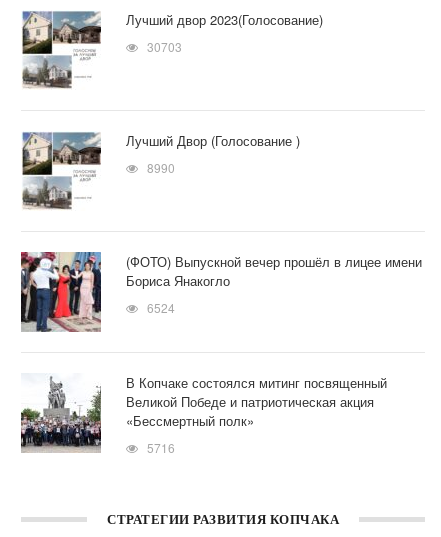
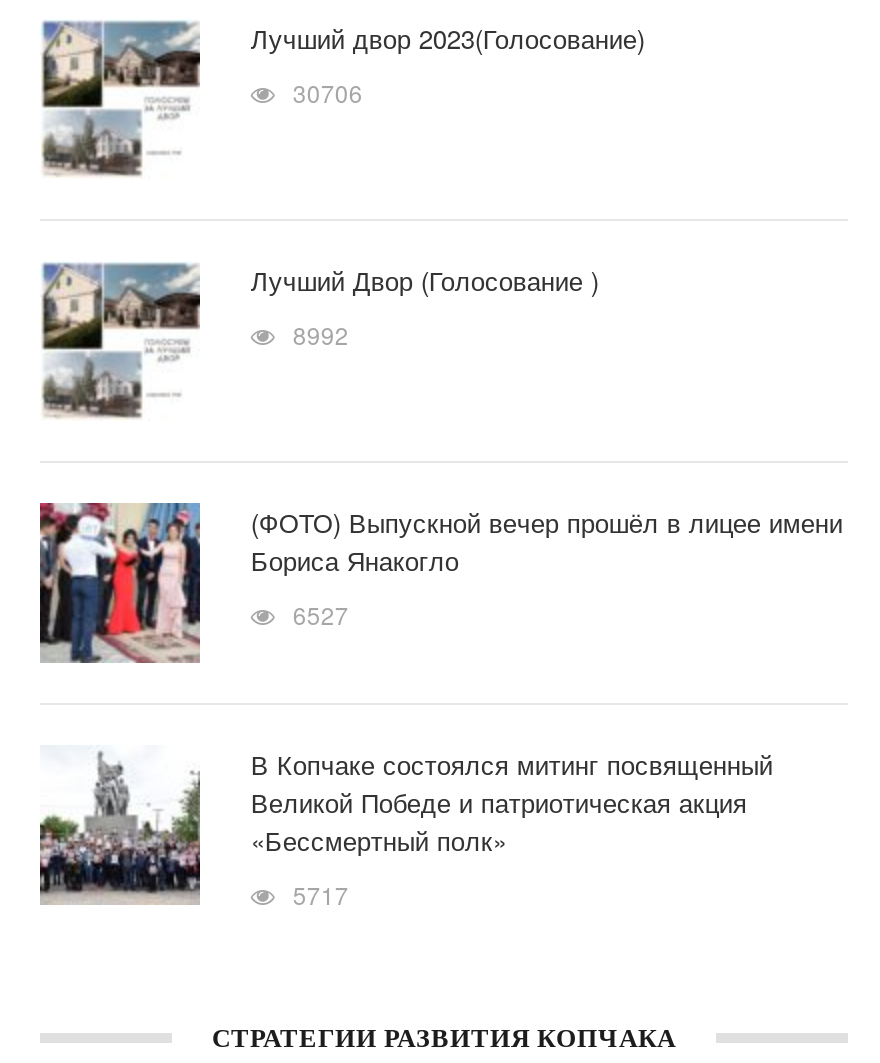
- 30703
+ 30706

- 8990
+ 8992

- 6524
+ 6527

- 5716
+ 5717
